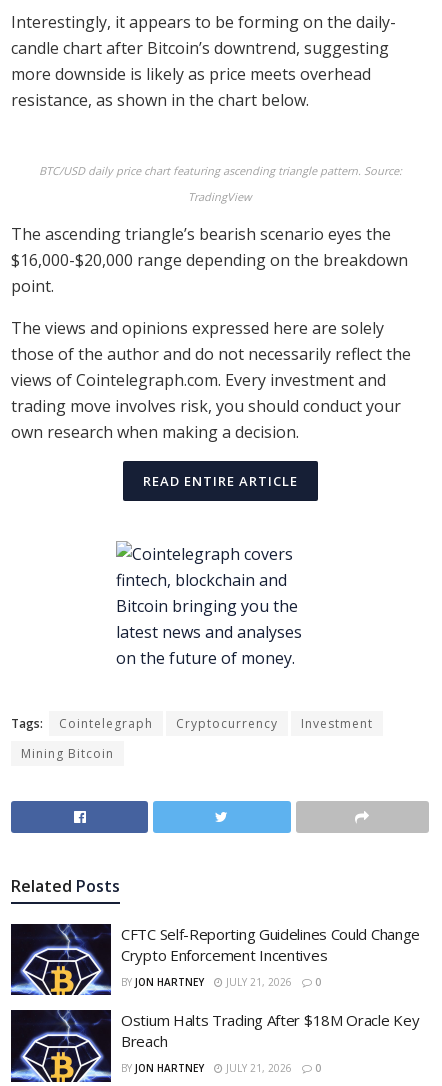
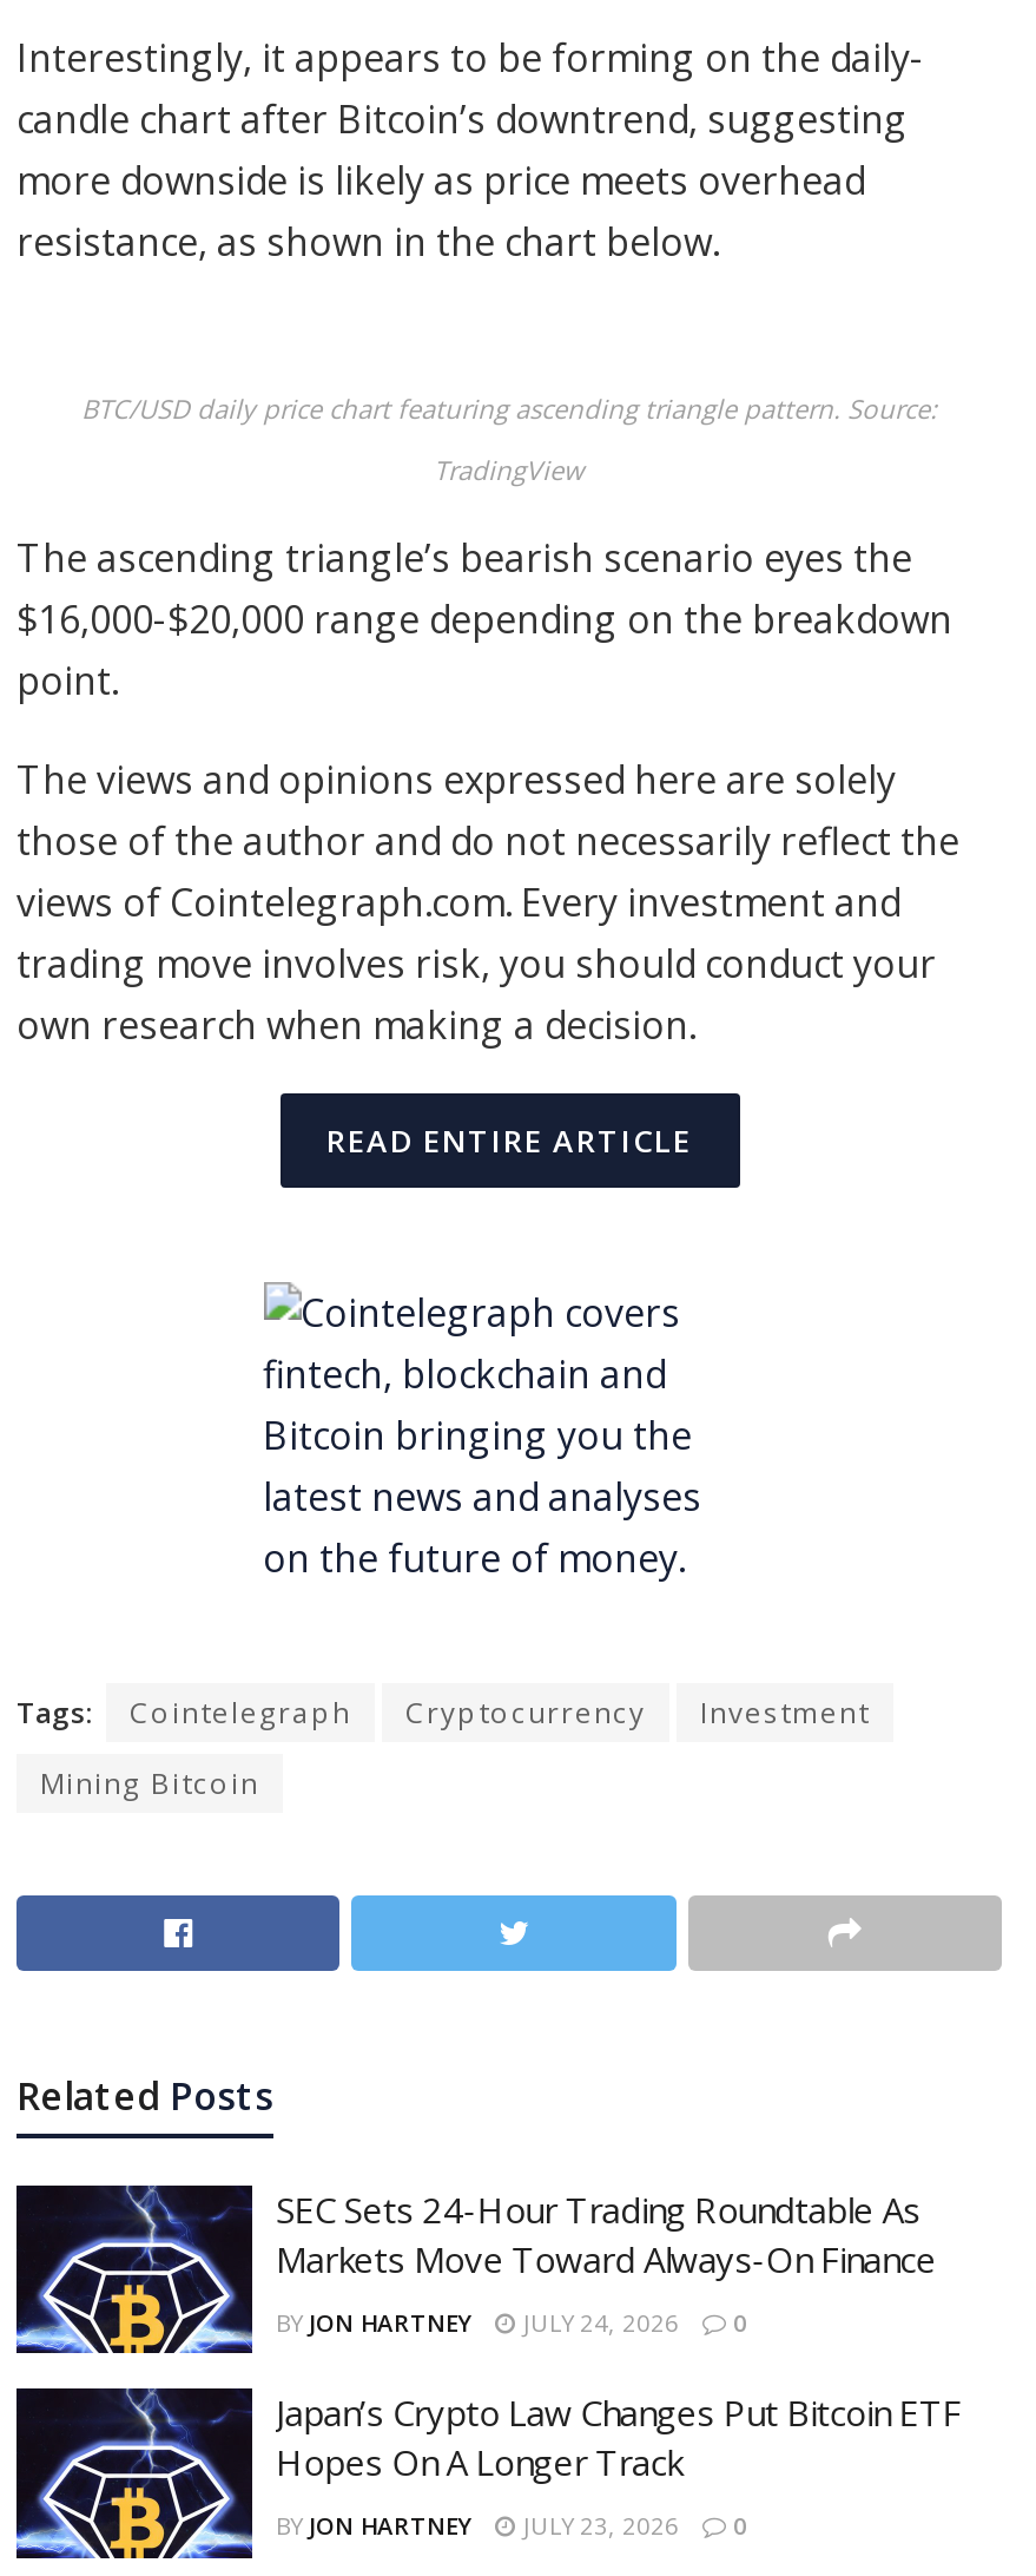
- CFTC Self-Reporting Guidelines Could Change
- Crypto Enforcement Incentives
+ SEC Sets 24-Hour Trading Roundtable As
+ Markets Move Toward Always-On Finance

- JULY 21, 2026
+ JULY 24, 2026

- Ostium Halts Trading After $18M Oracle Key
- Breach
+ Japan’s Crypto Law Changes Put Bitcoin ETF
+ Hopes On A Longer Track

- JULY 21, 2026
+ JULY 23, 2026
